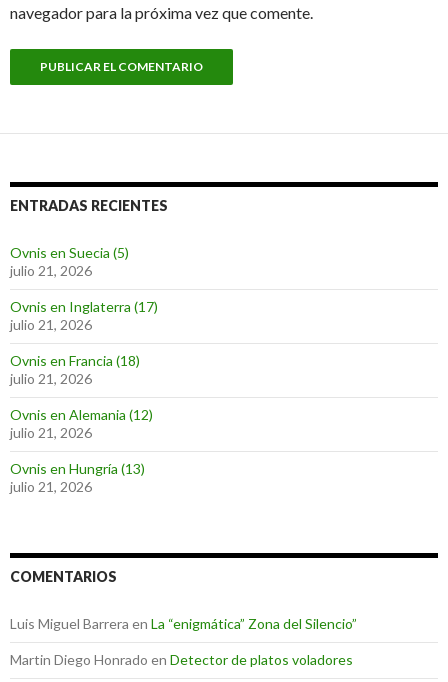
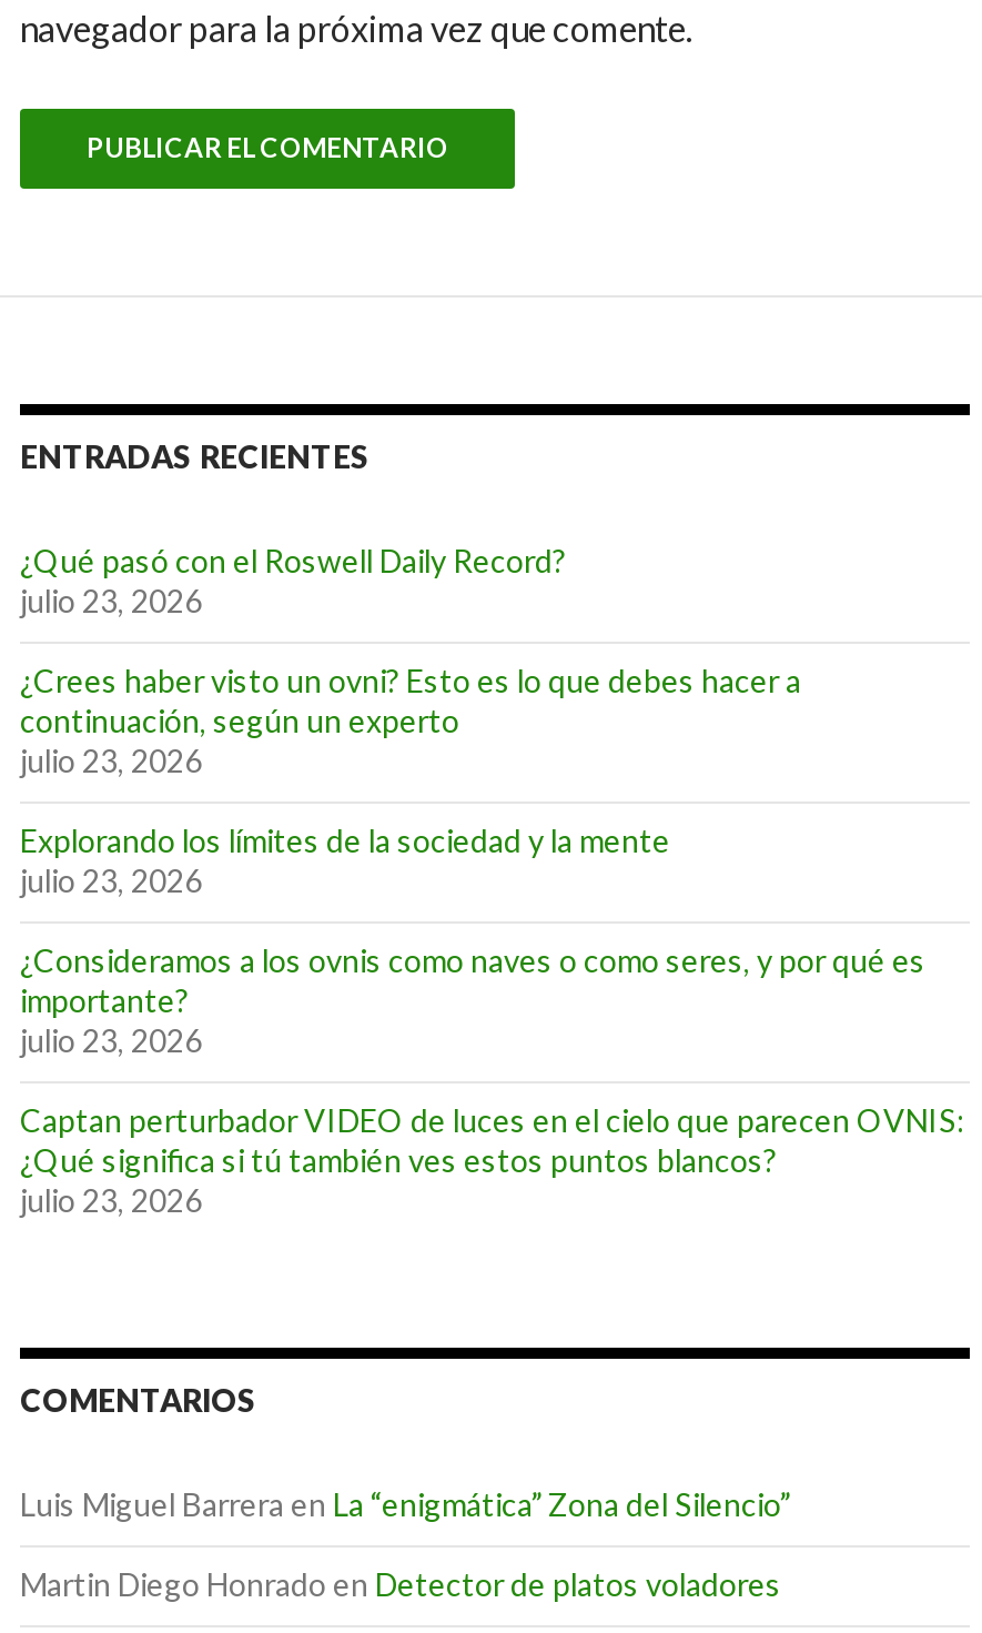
- Ovnis en Suecia (5)
- julio 21, 2026
+ ¿Qué pasó con el Roswell Daily Record?
+ julio 23, 2026

- Ovnis en Inglaterra (17)
- julio 21, 2026
+ ¿Crees haber visto un ovni? Esto es lo que debes hacer a
+ continuación, según un experto
+ julio 23, 2026

- Ovnis en Francia (18)
- julio 21, 2026
+ Explorando los límites de la sociedad y la mente
+ julio 23, 2026

- Ovnis en Alemania (12)
- julio 21, 2026
+ ¿Consideramos a los ovnis como naves o como seres, y por qué es
+ importante?
+ julio 23, 2026

- Ovnis en Hungría (13)
- julio 21, 2026
+ Captan perturbador VIDEO de luces en el cielo que parecen OVNIS:
+ ¿Qué significa si tú también ves estos puntos blancos?
+ julio 23, 2026
